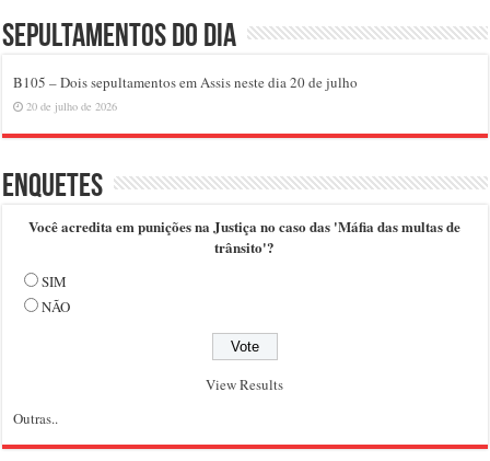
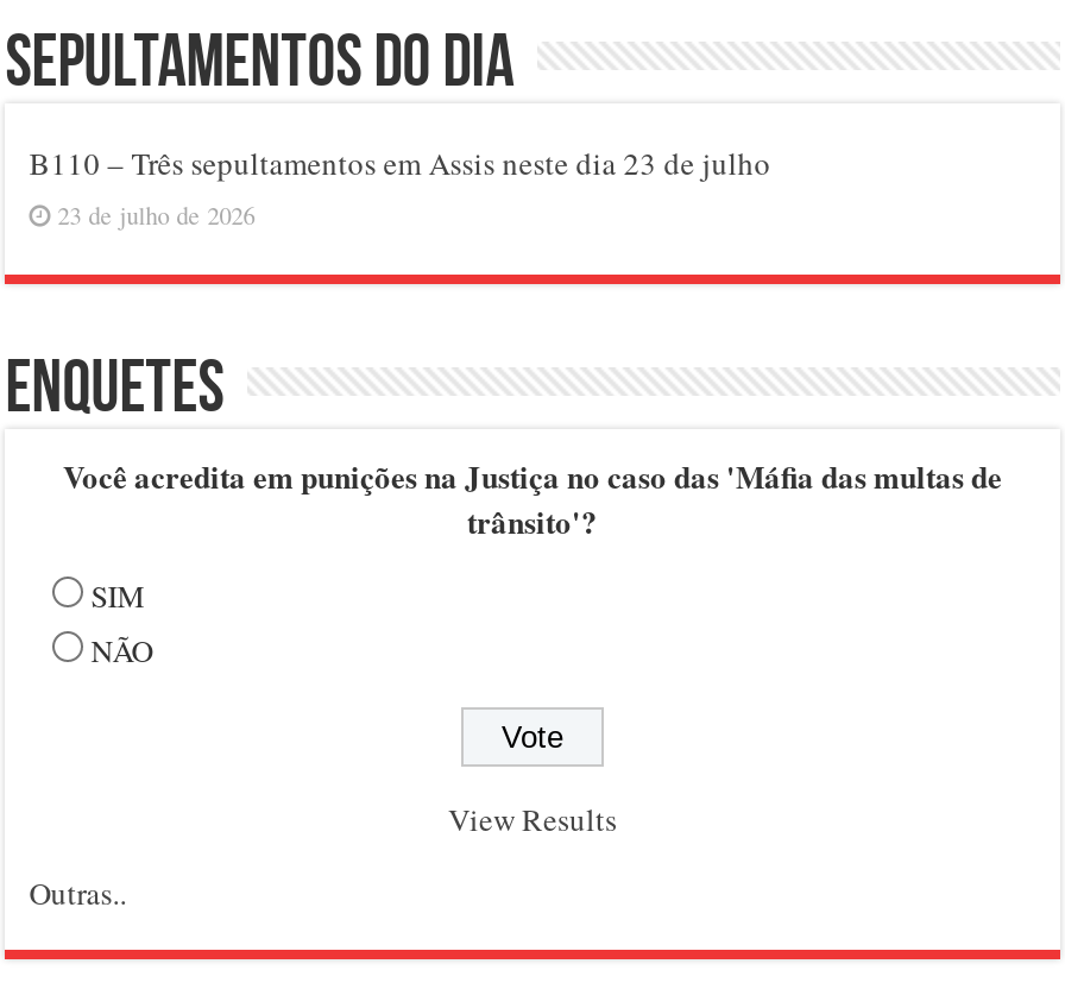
- B105 – Dois sepultamentos em Assis neste dia 20 de julho
+ B110 – Três sepultamentos em Assis neste dia 23 de julho

- 20 de julho de 2026
+ 23 de julho de 2026
